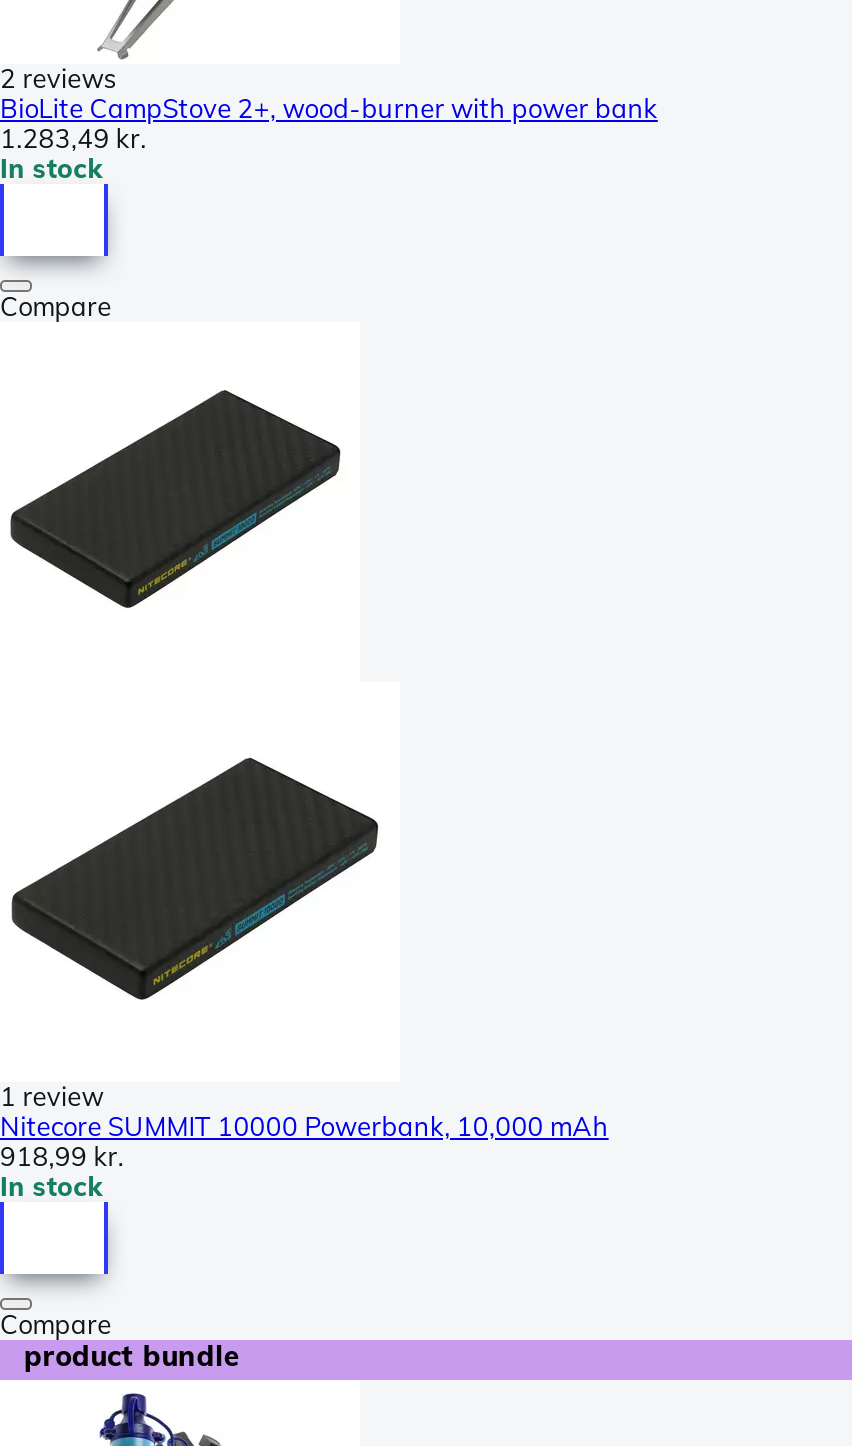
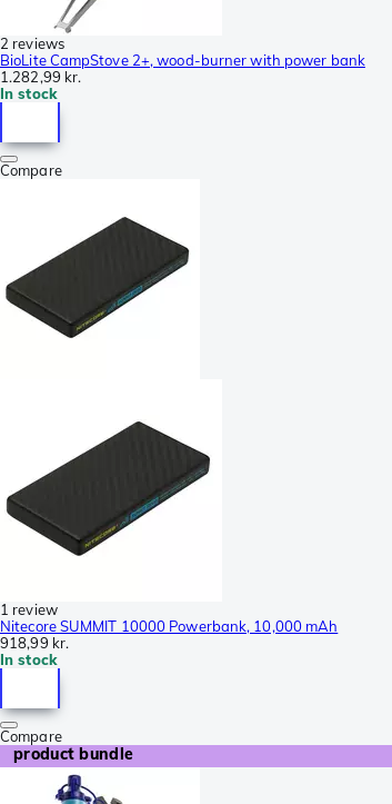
- 1.283,49 kr.
+ 1.282,99 kr.
